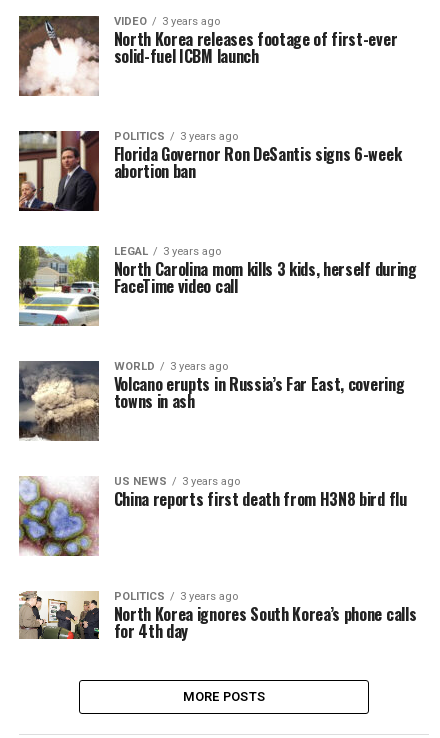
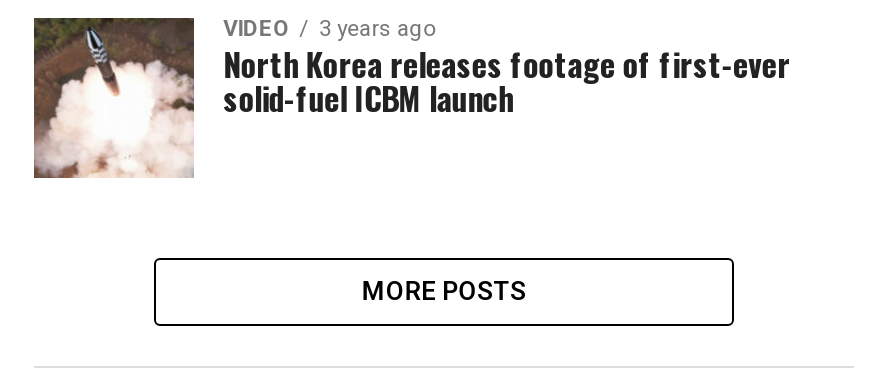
- [image]
- POLITICS
- 3 years ago
- Florida Governor Ron DeSantis signs 6-week
- abortion ban

- [image]
- LEGAL
- 3 years ago
- North Carolina mom kills 3 kids, herself during
- FaceTime video call

- [image]
- WORLD
- 3 years ago
- Volcano erupts in Russia’s Far East, covering
- towns in ash

- [image]
- US NEWS
- 3 years ago
- China reports first death from H3N8 bird flu

- [image]
- POLITICS
- 3 years ago
- North Korea ignores South Korea’s phone calls
- for 4th day
